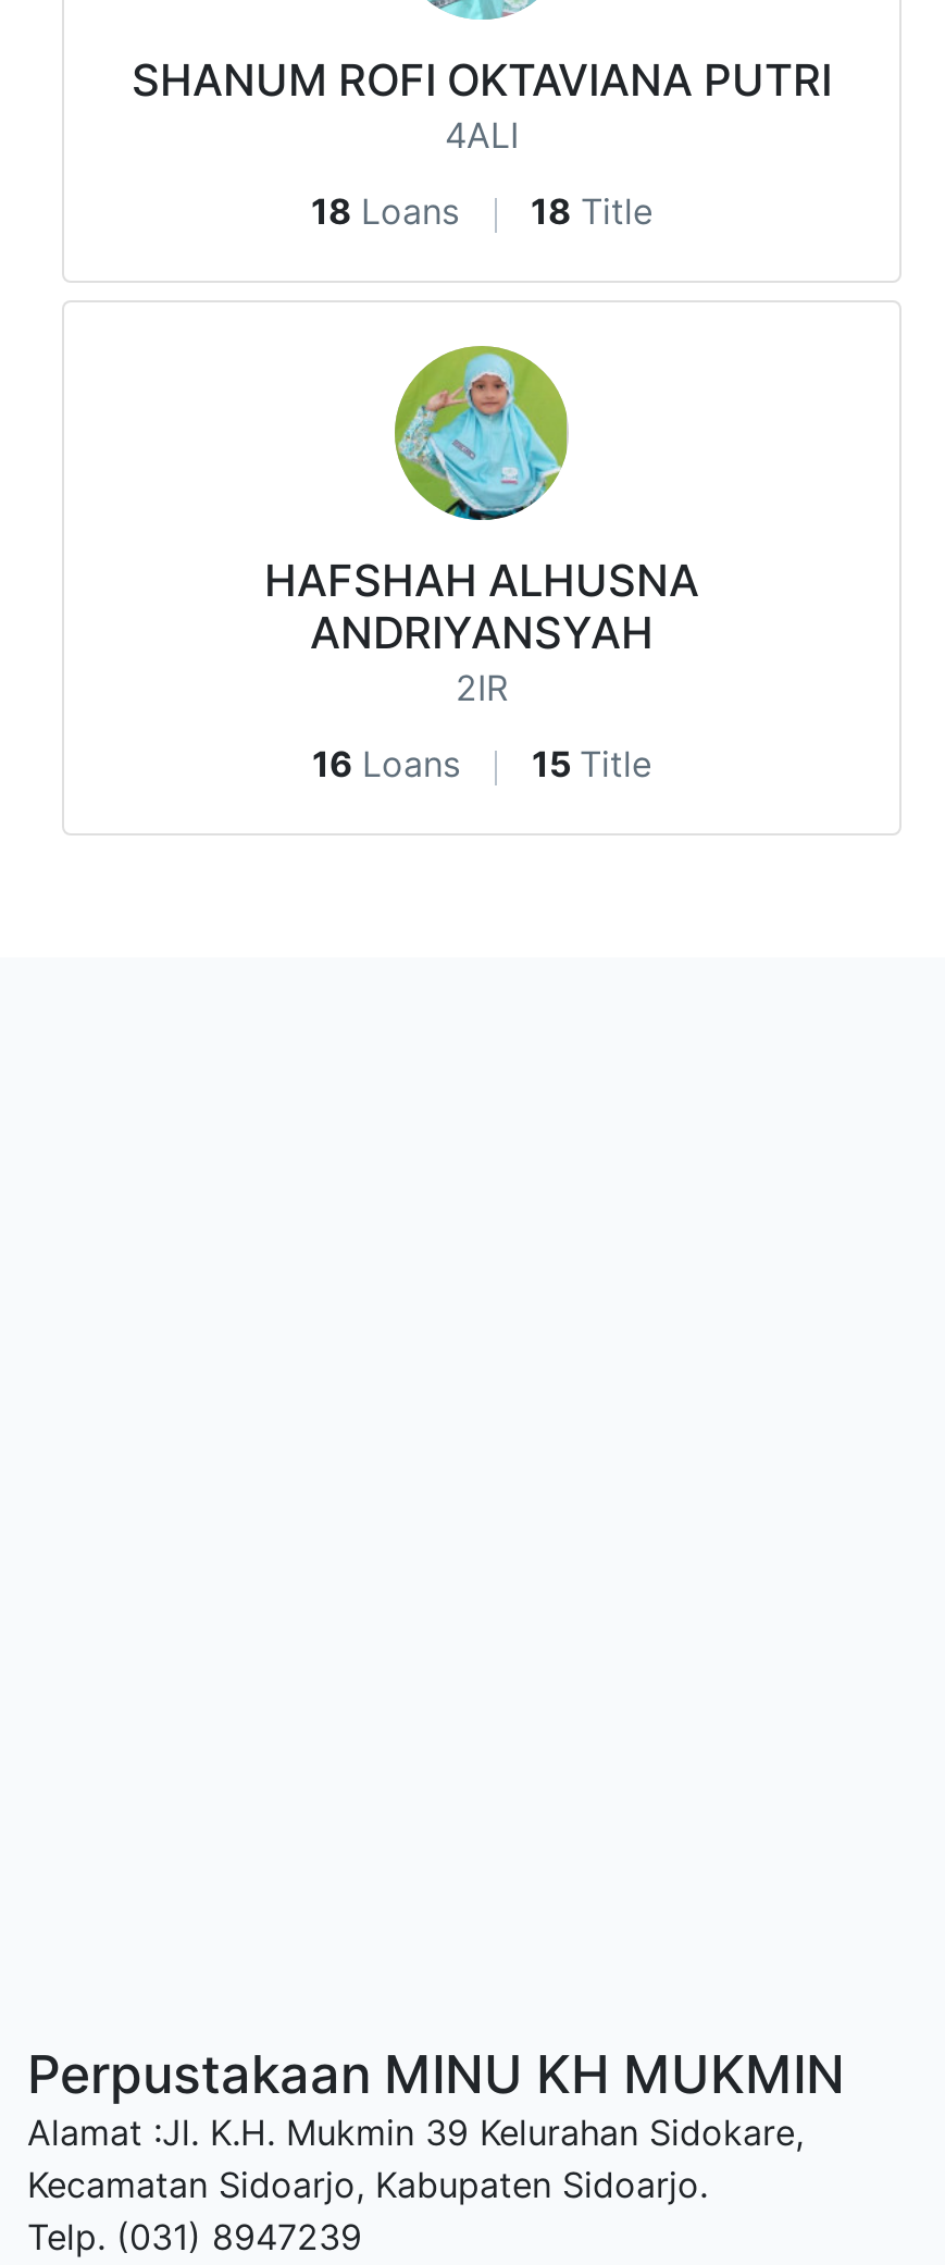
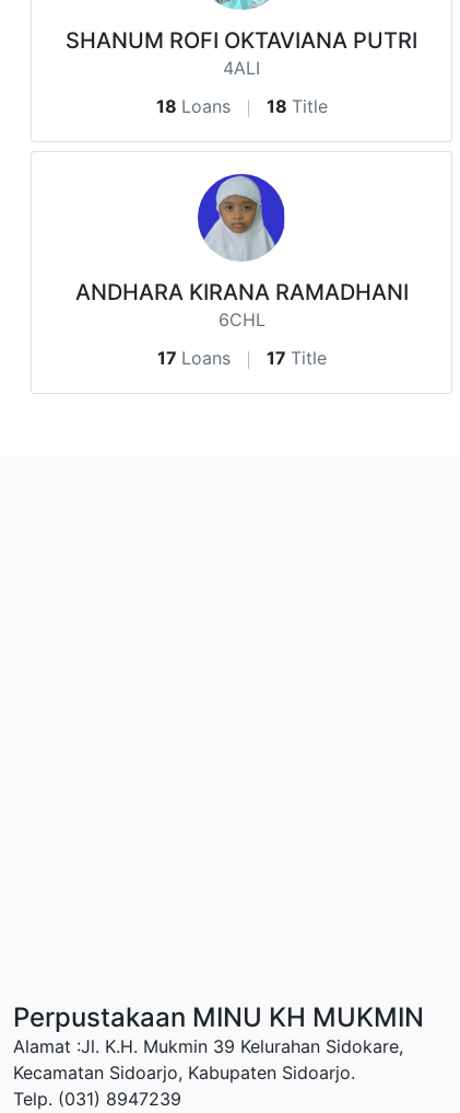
- [image]
- HAFSHAH ALHUSNA
- ANDRIYANSYAH
- 2IR
+ [image]
+ ANDHARA KIRANA RAMADHANI
+ 6CHL

- 16 Loans
- 15 Title
+ 17 Loans
+ 17 Title
